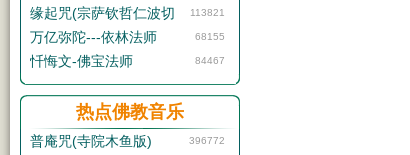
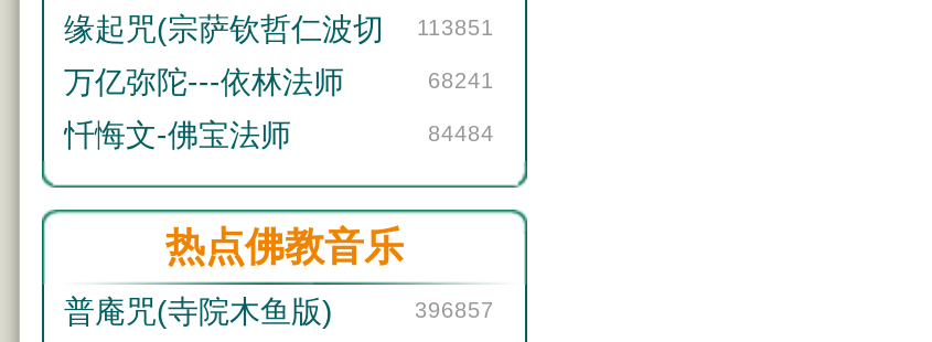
- 缘起咒(宗萨钦哲仁波切 113821
+ 缘起咒(宗萨钦哲仁波切 113851

- 68155
+ 68241

- 84467
+ 84484

- 396772
+ 396857
